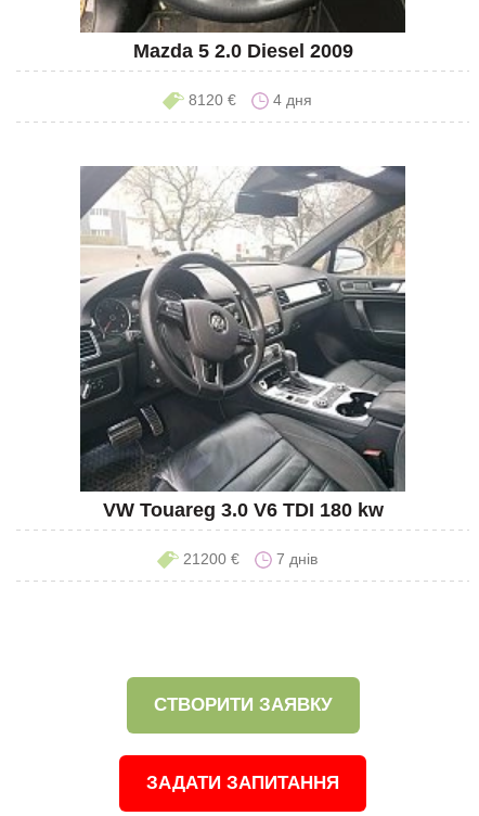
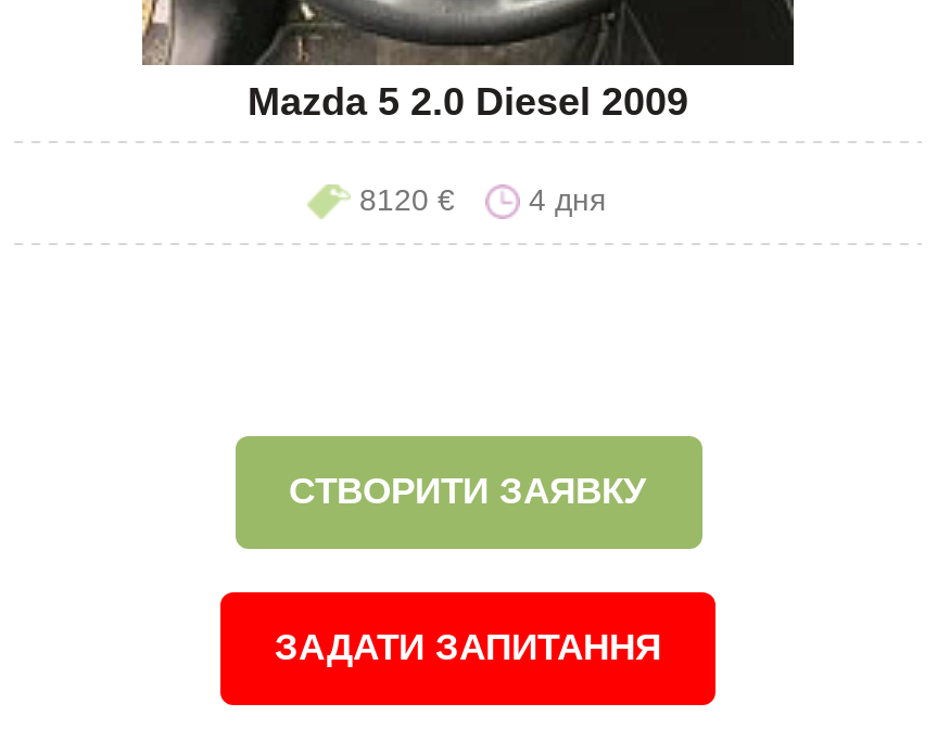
- [image]
- VW Touareg 3.0 V6 TDI 180 kw
- 21200 €
- 7 днів
